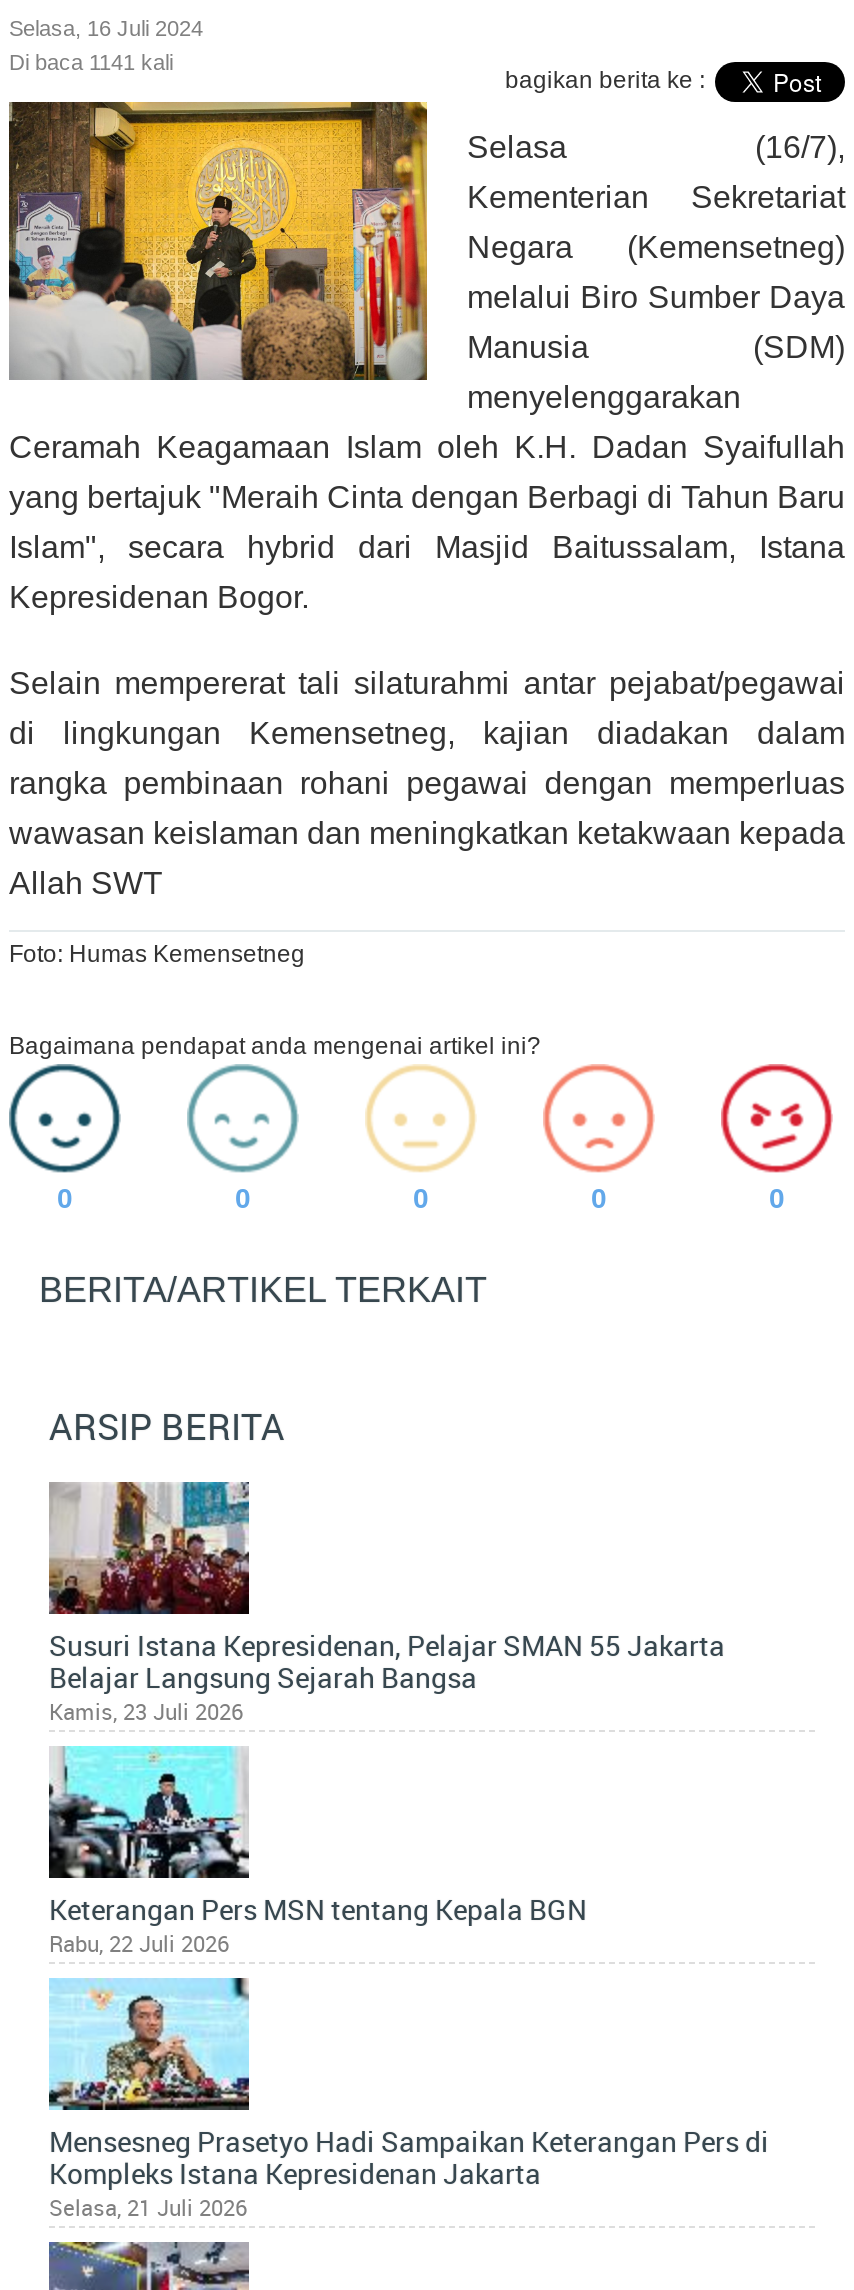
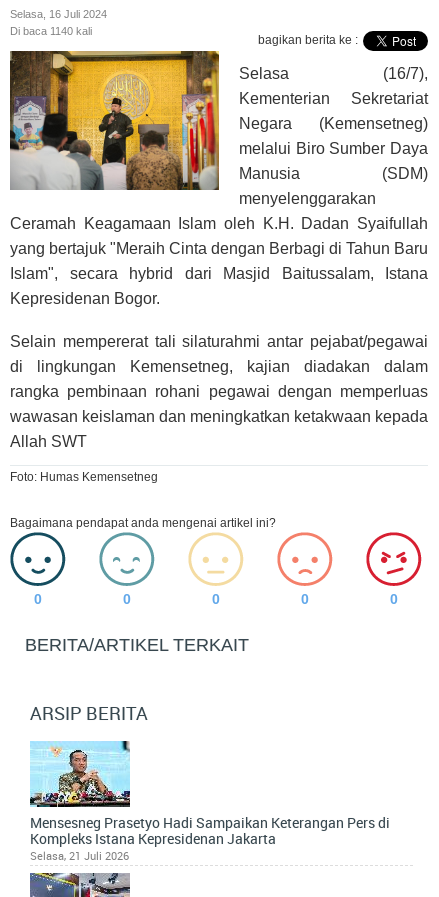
- Di baca 1141 kali
+ Di baca 1140 kali

- [image]
- Susuri Istana Kepresidenan, Pelajar SMAN 55 Jakarta
- Belajar Langsung Sejarah Bangsa
- Kamis, 23 Juli 2026

- [image]
- Keterangan Pers MSN tentang Kepala BGN
- Rabu, 22 Juli 2026
